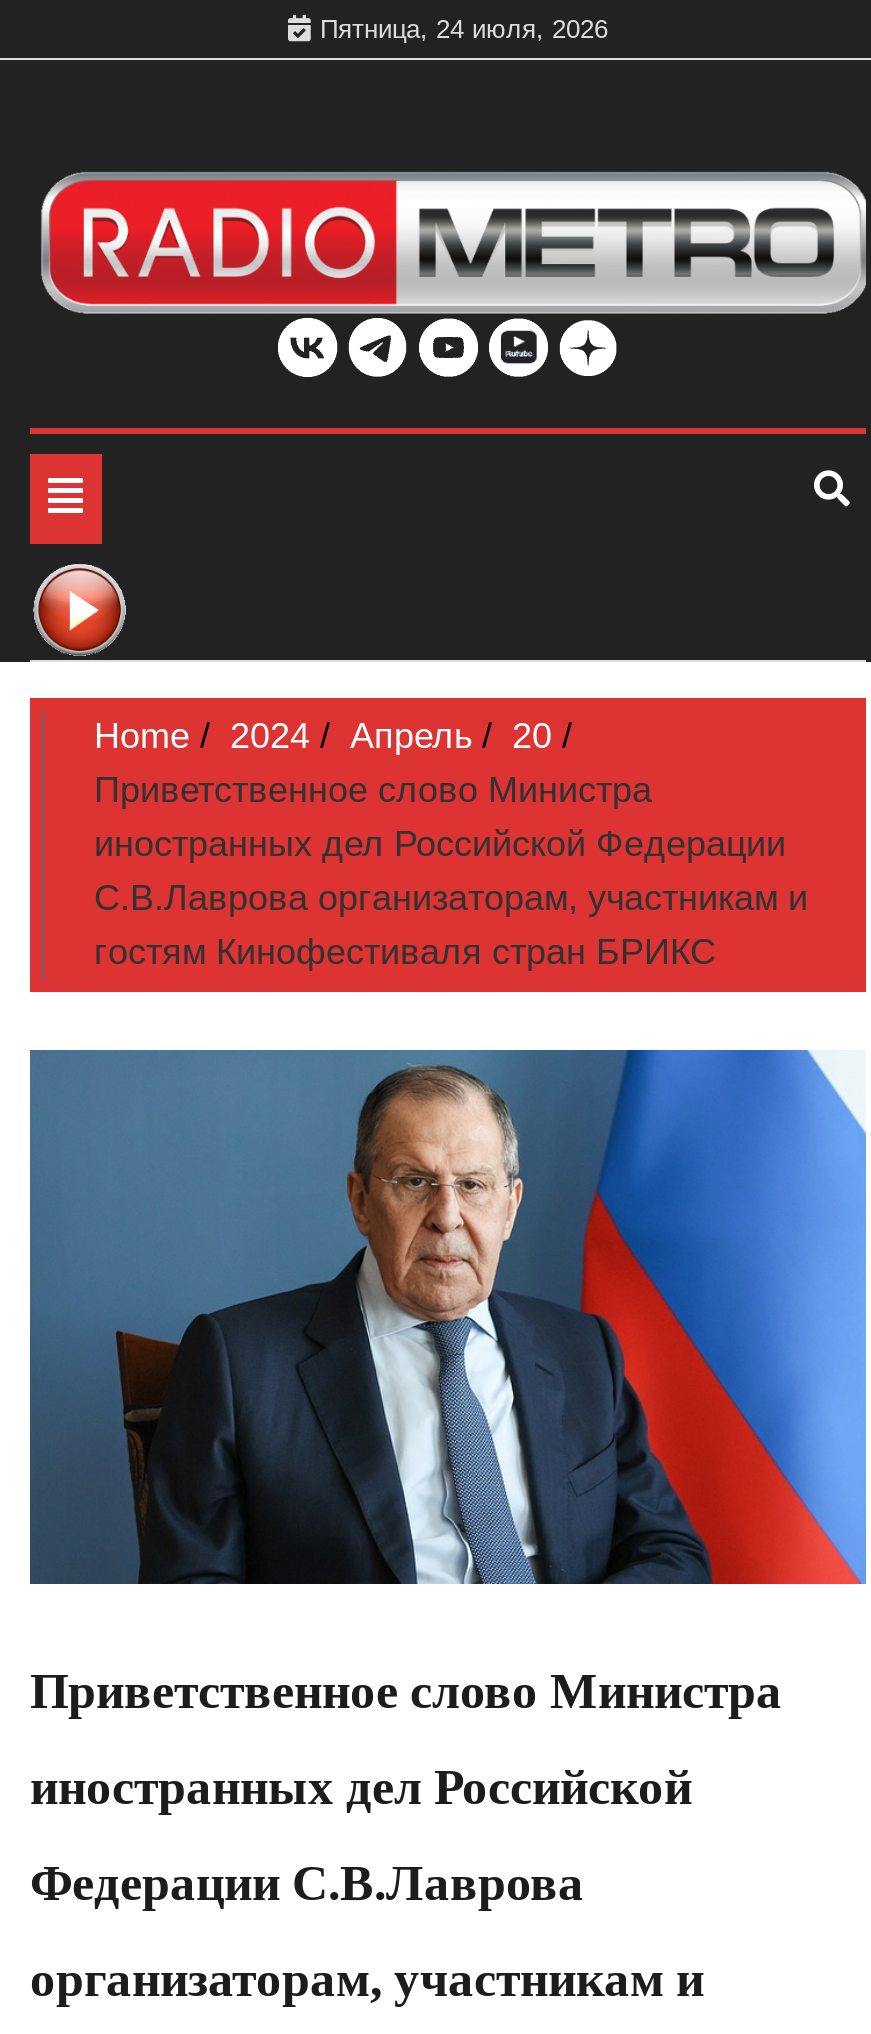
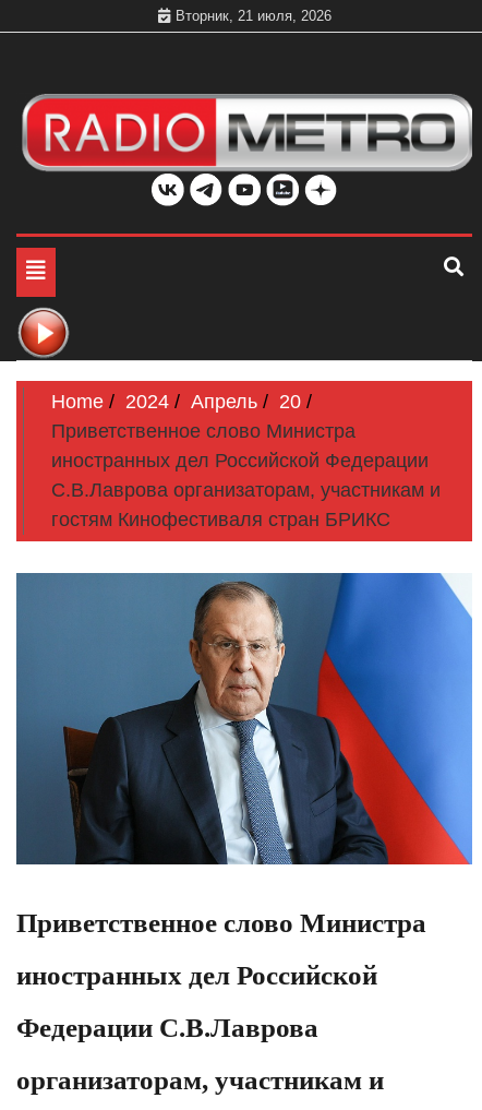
- Пятница, 24 июля, 2026
+ Вторник, 21 июля, 2026
